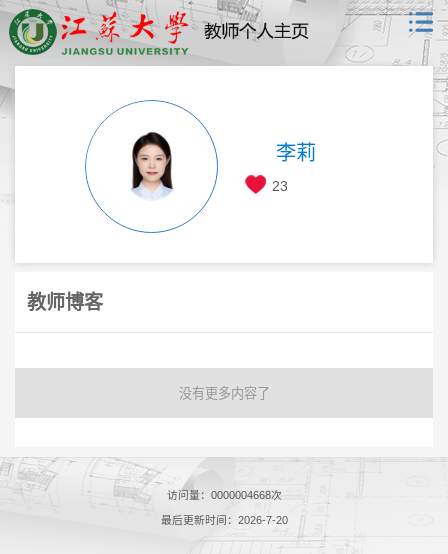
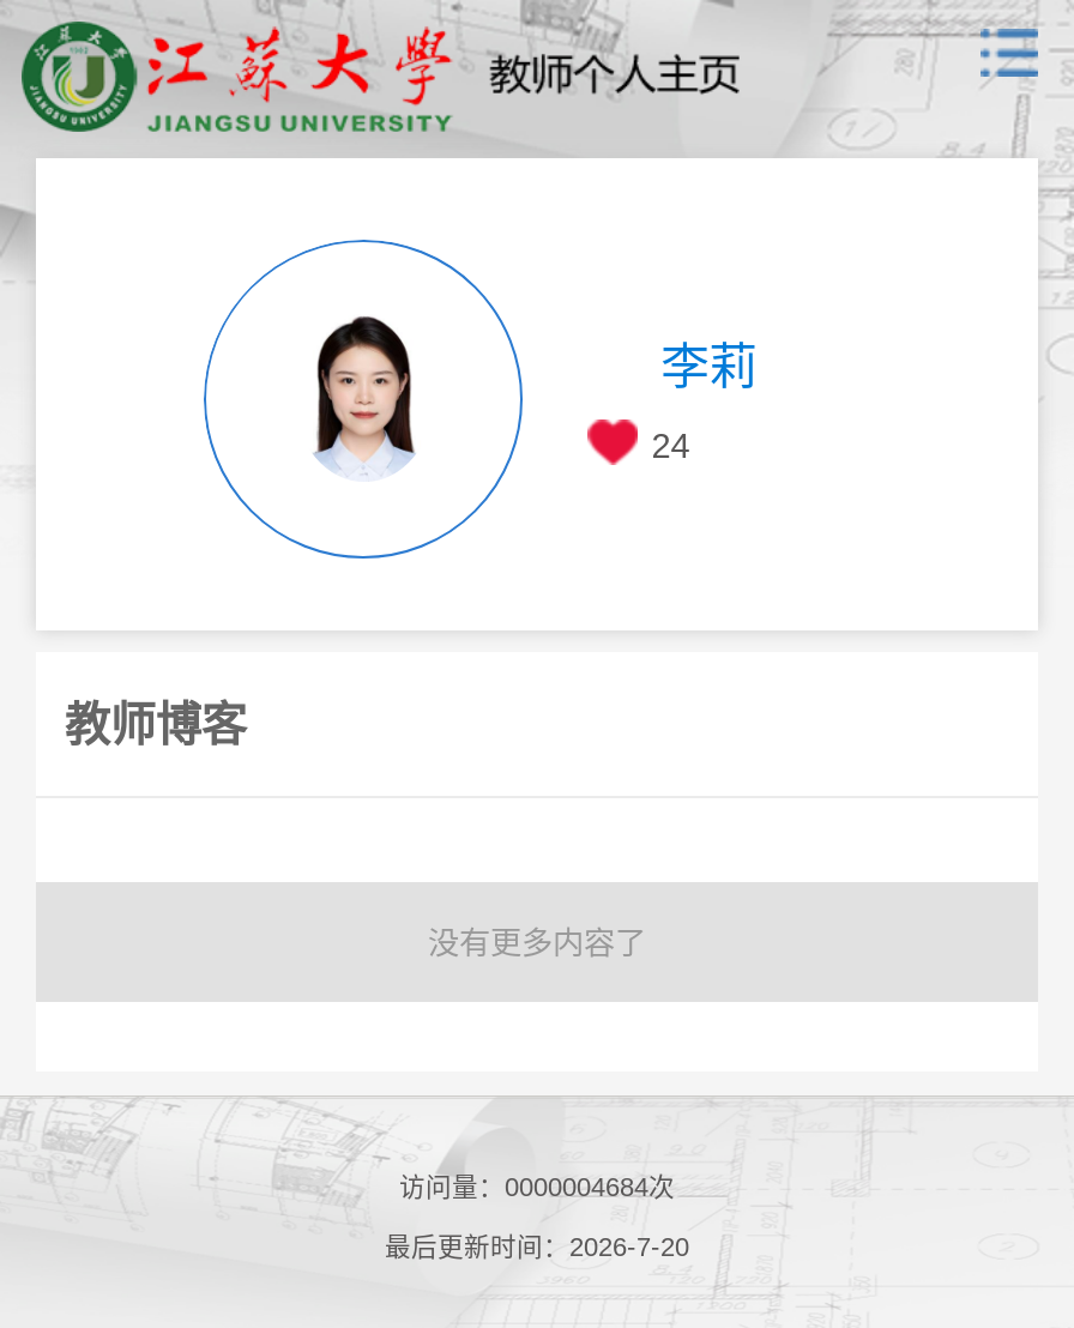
- 23
+ 24

- 访问量：0000004668次
+ 访问量：0000004684次
